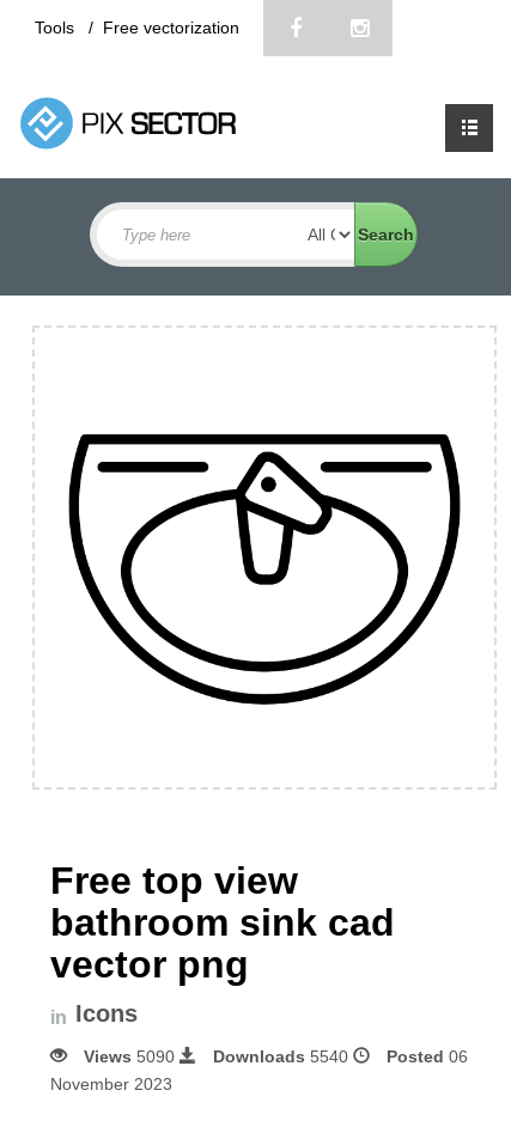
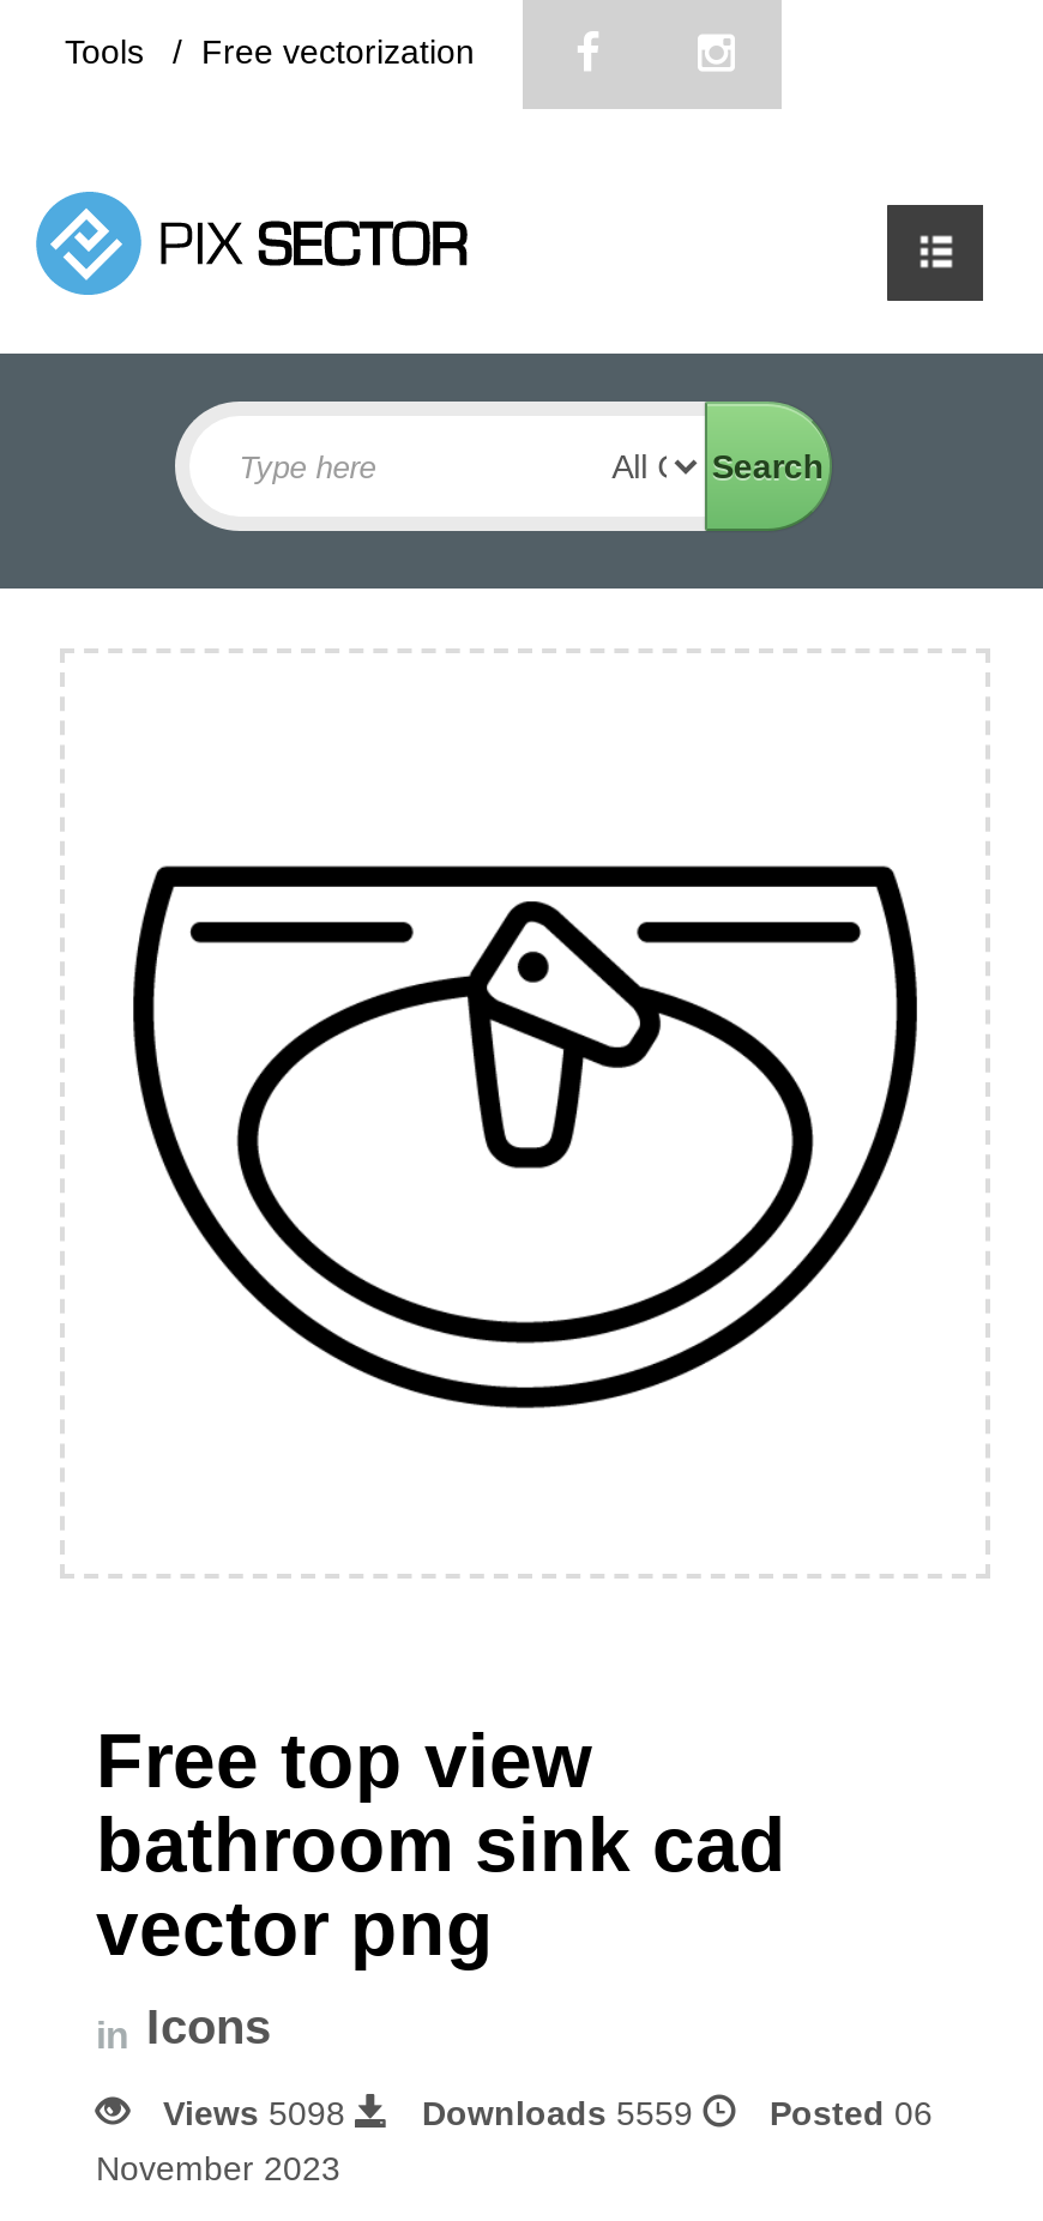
- Views 5090
+ Views 5098

- Downloads 5540
+ Downloads 5559
